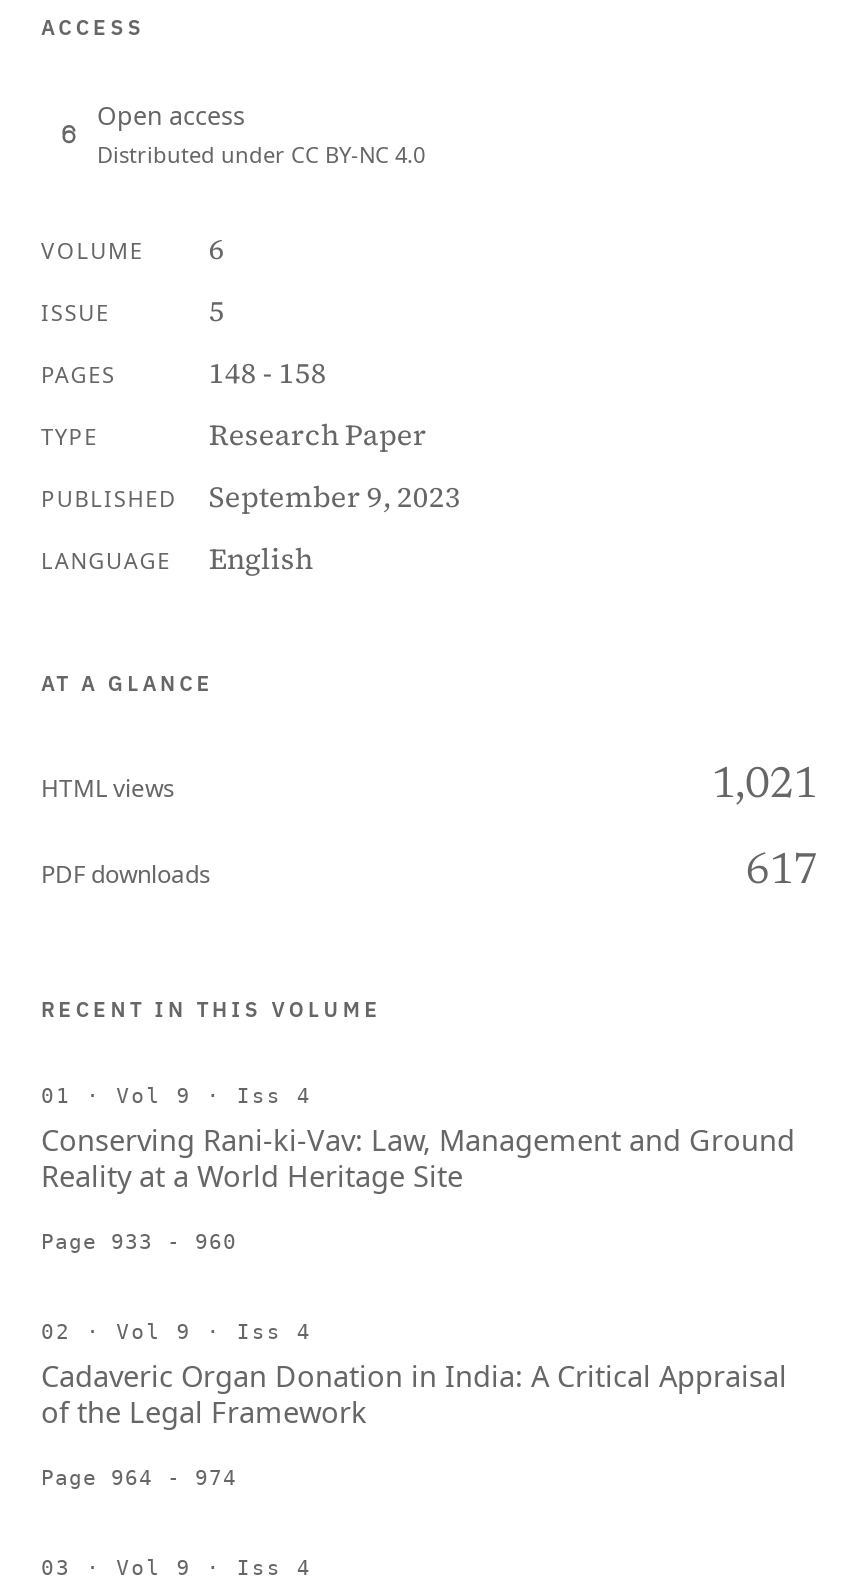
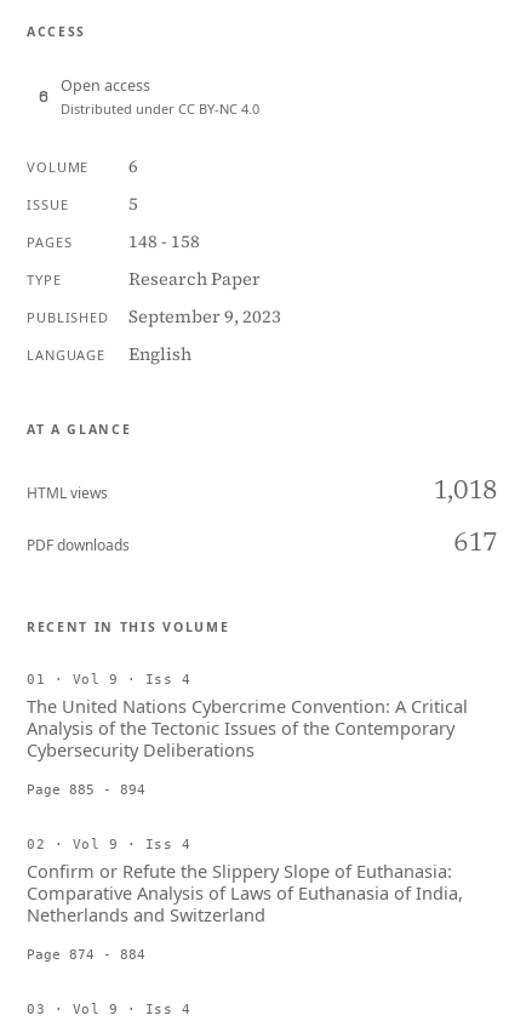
- 1,021
+ 1,018

- Conserving Rani-ki-Vav: Law, Management and Ground
- Reality at a World Heritage Site
+ The United Nations Cybercrime Convention: A Critical
+ Analysis of the Tectonic Issues of the Contemporary
+ Cybersecurity Deliberations

- Page 933 - 960
+ Page 885 - 894

- Cadaveric Organ Donation in India: A Critical Appraisal
- of the Legal Framework
+ Confirm or Refute the Slippery Slope of Euthanasia:
+ Comparative Analysis of Laws of Euthanasia of India,
+ Netherlands and Switzerland

- Page 964 - 974
+ Page 874 - 884
